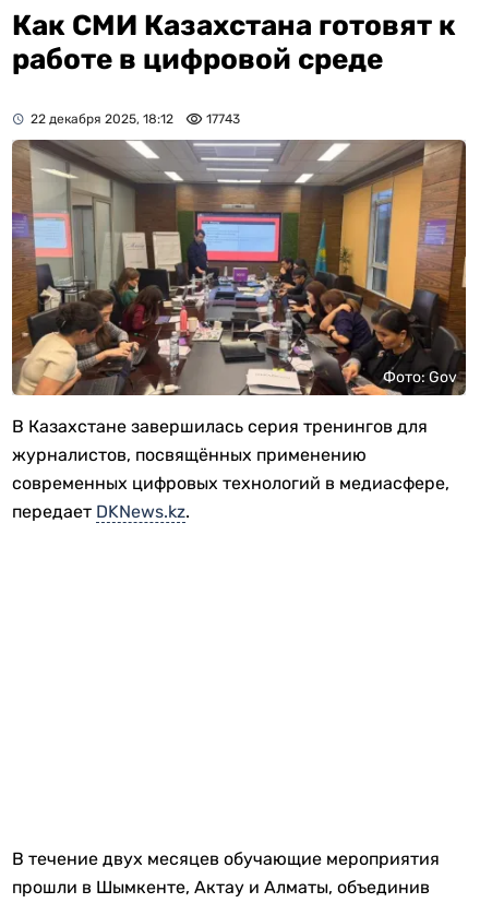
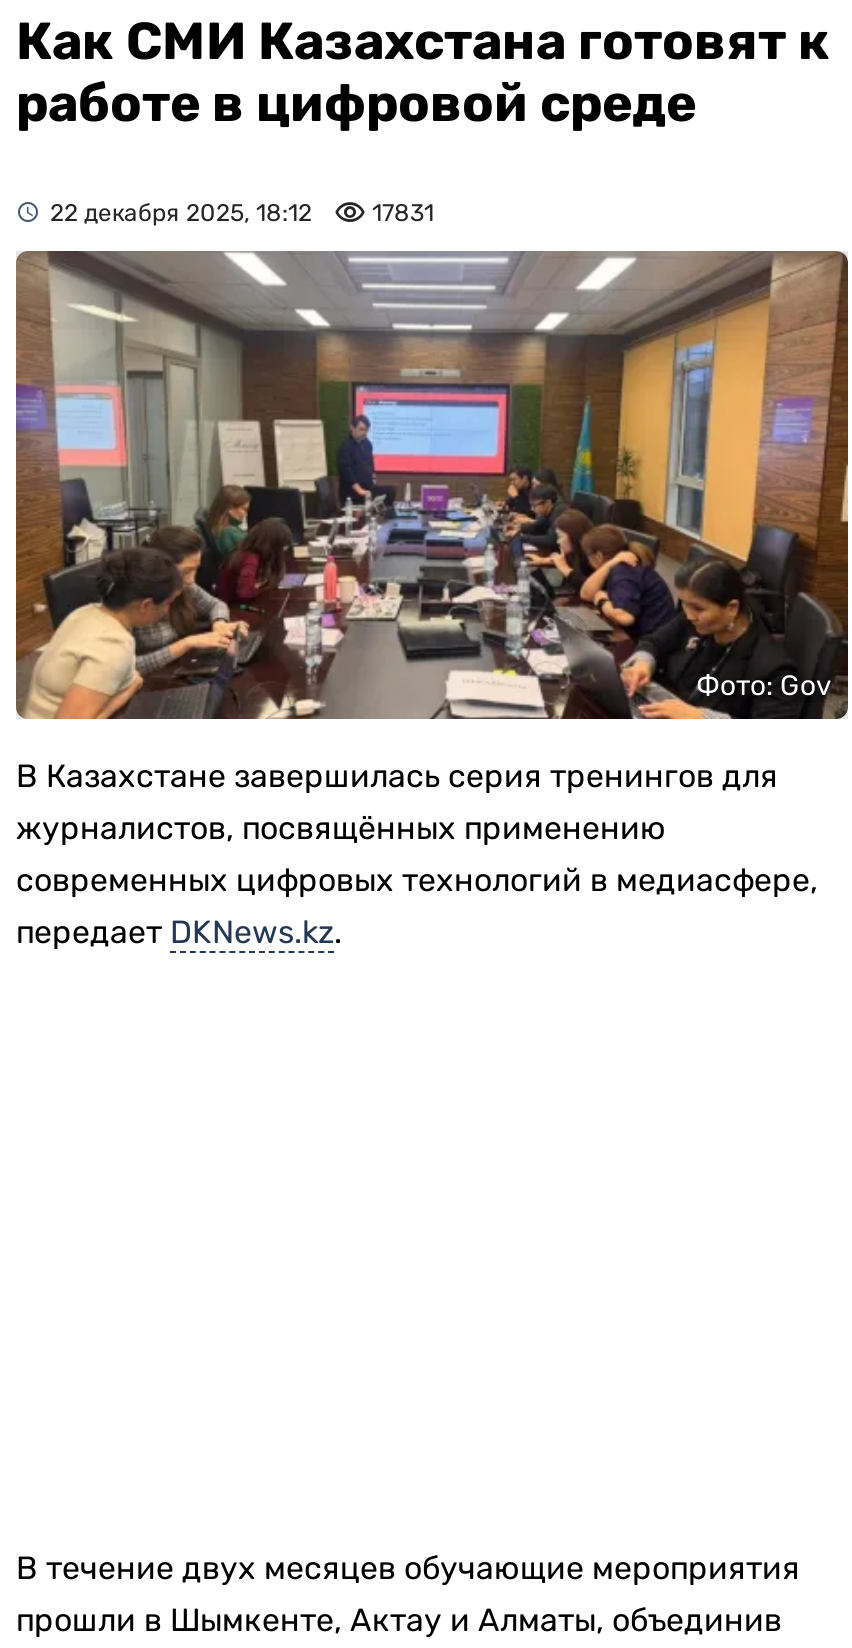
- 17743
+ 17831
